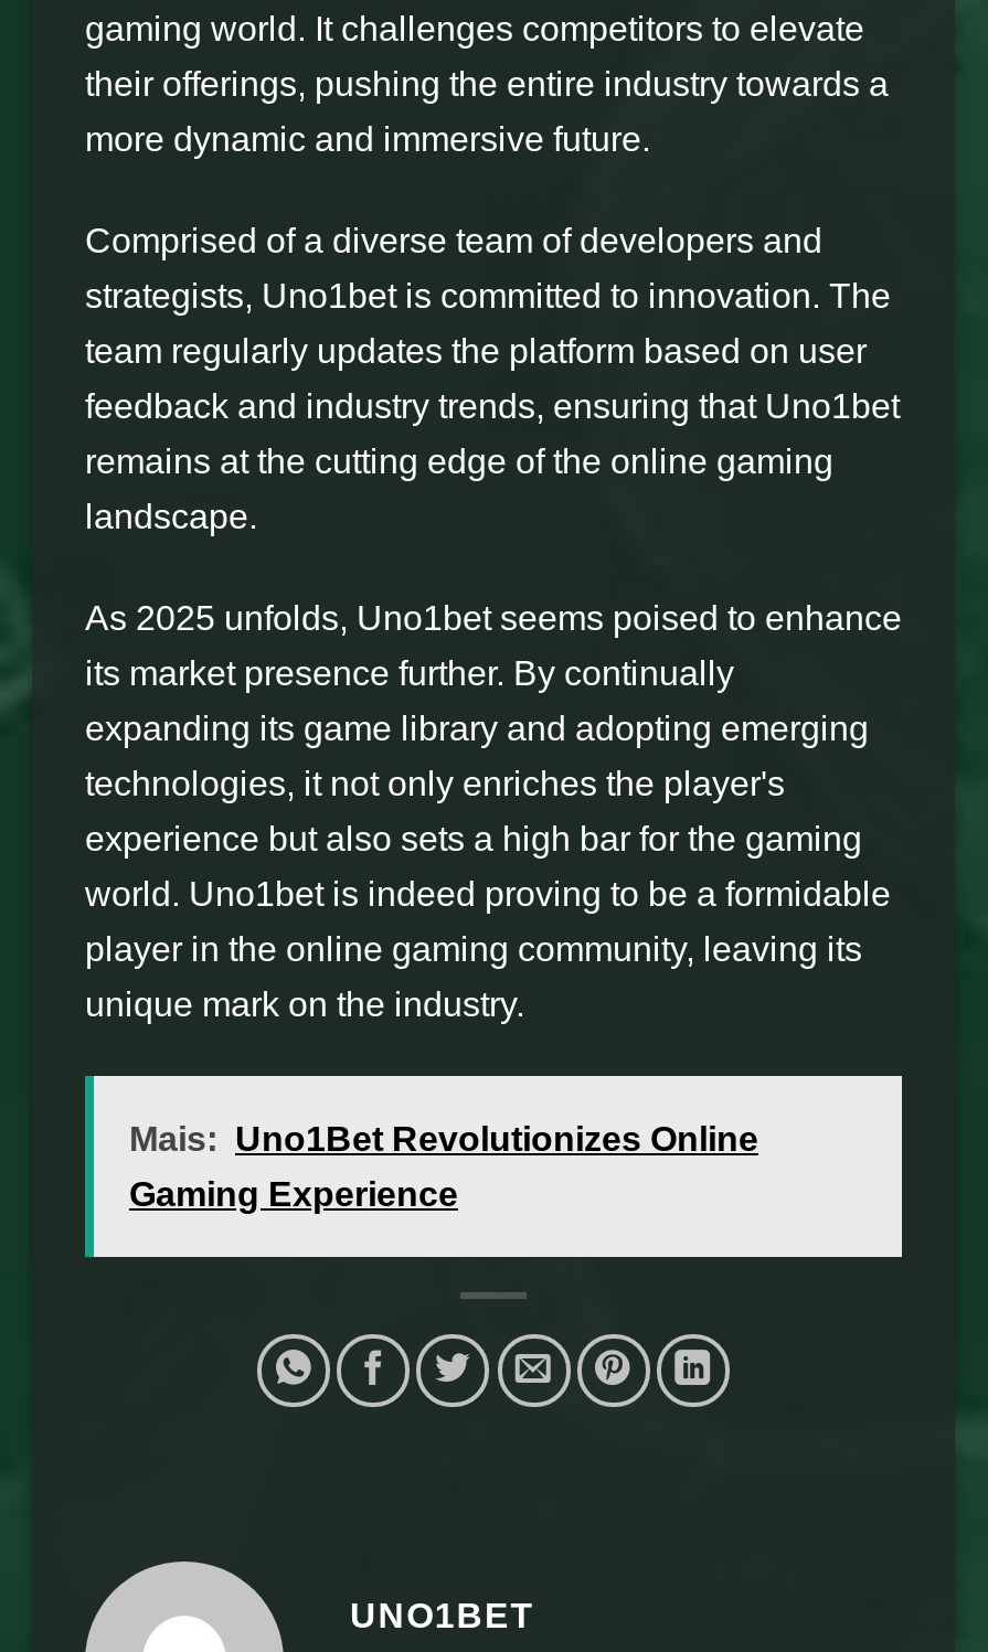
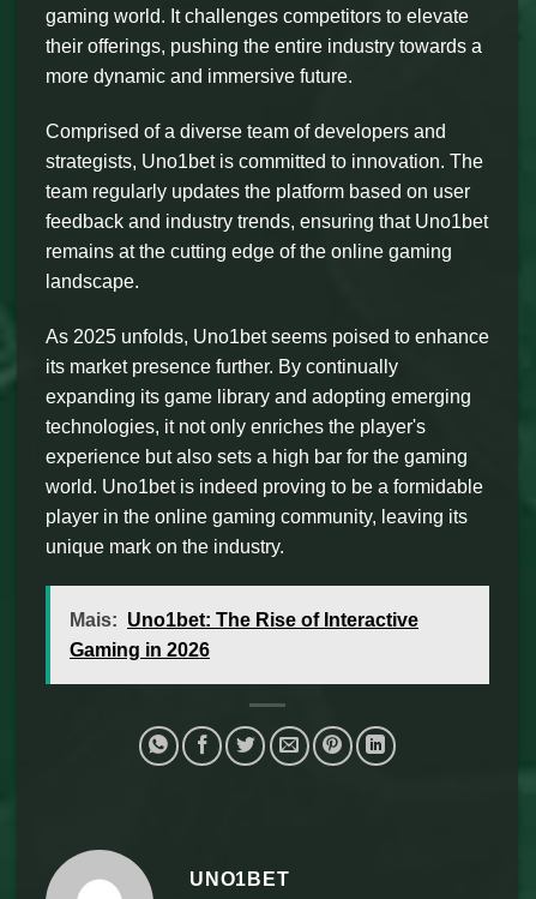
- Mais: Uno1Bet Revolutionizes Online
+ Mais: Uno1bet: The Rise of Interactive

- Gaming Experience
+ Gaming in 2026
